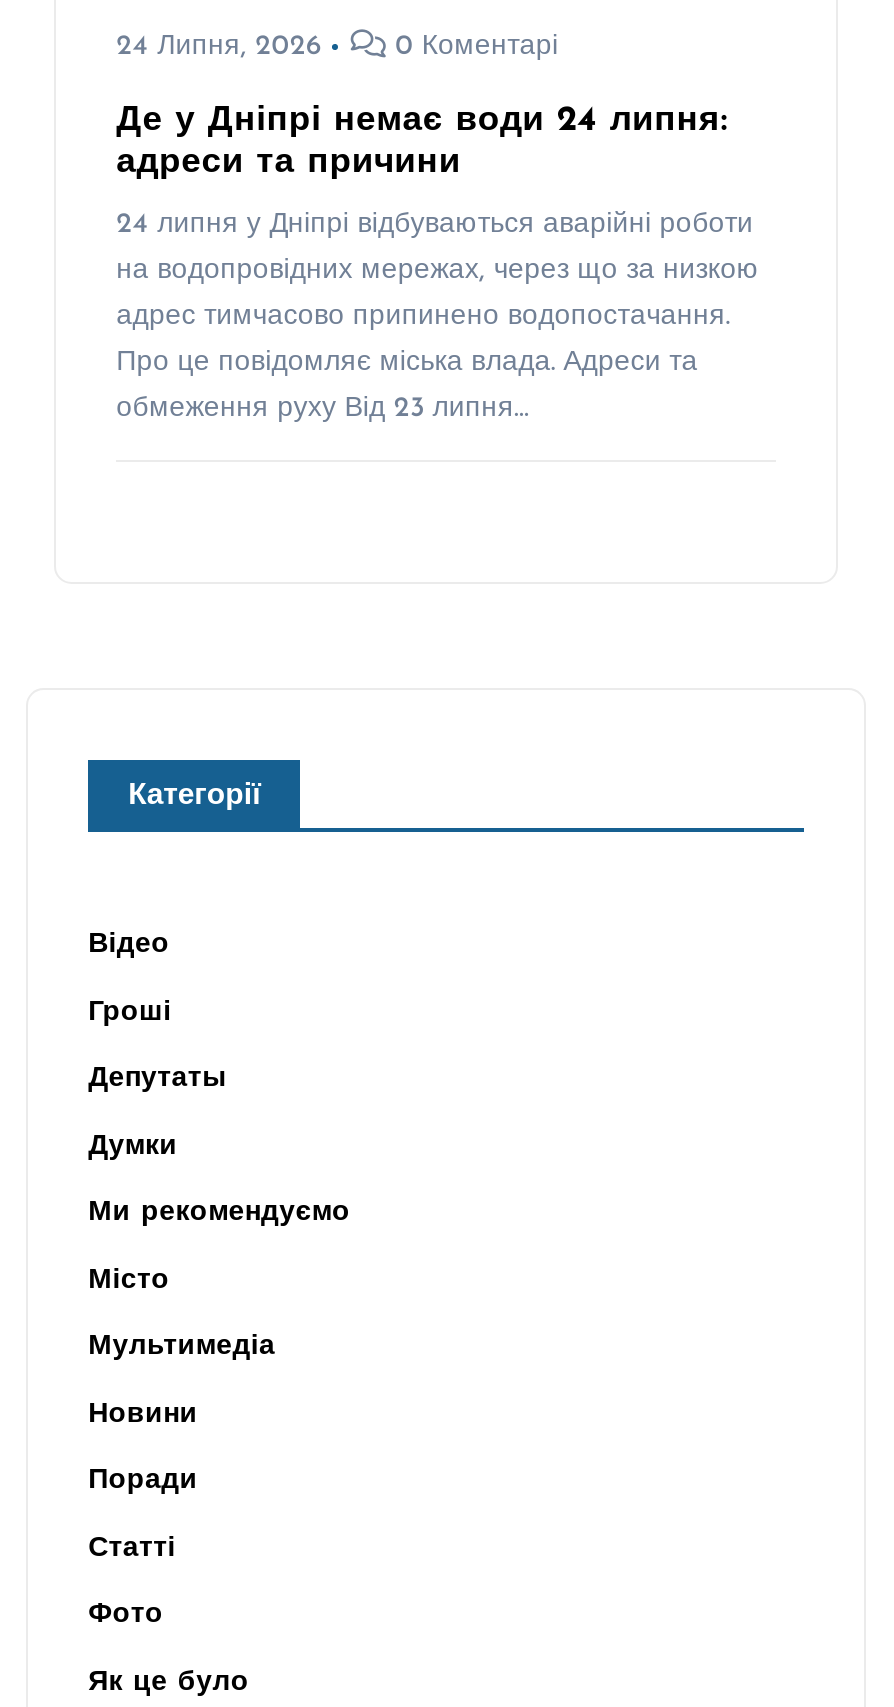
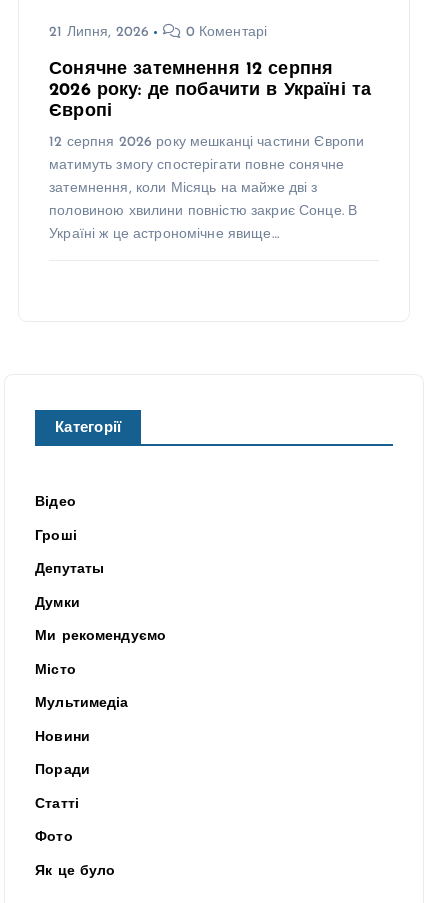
- 24 Липня, 2026
+ 21 Липня, 2026

- Де у Дніпрі немає води 24 липня:
- адреси та причини
+ Сонячне затемнення 12 серпня
+ 2026 року: де побачити в Україні та
+ Європі

- 24 липня у Дніпрі відбуваються аварійні роботи
+ 12 серпня 2026 року мешканці частини Європи

- на водопровідних мережах, через що за низкою
+ матимуть змогу спостерігати повне сонячне

- адрес тимчасово припинено водопостачання.
+ затемнення, коли Місяць на майже дві з

- Про це повідомляє міська влада. Адреси та
+ половиною хвилини повністю закриє Сонце. В

- обмеження руху Від 23 липня…
+ Україні ж це астрономічне явище…
